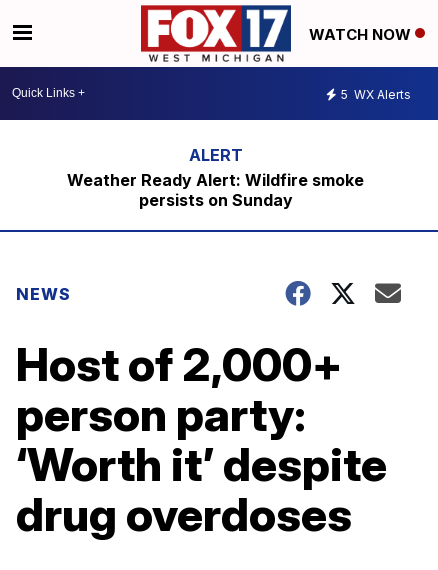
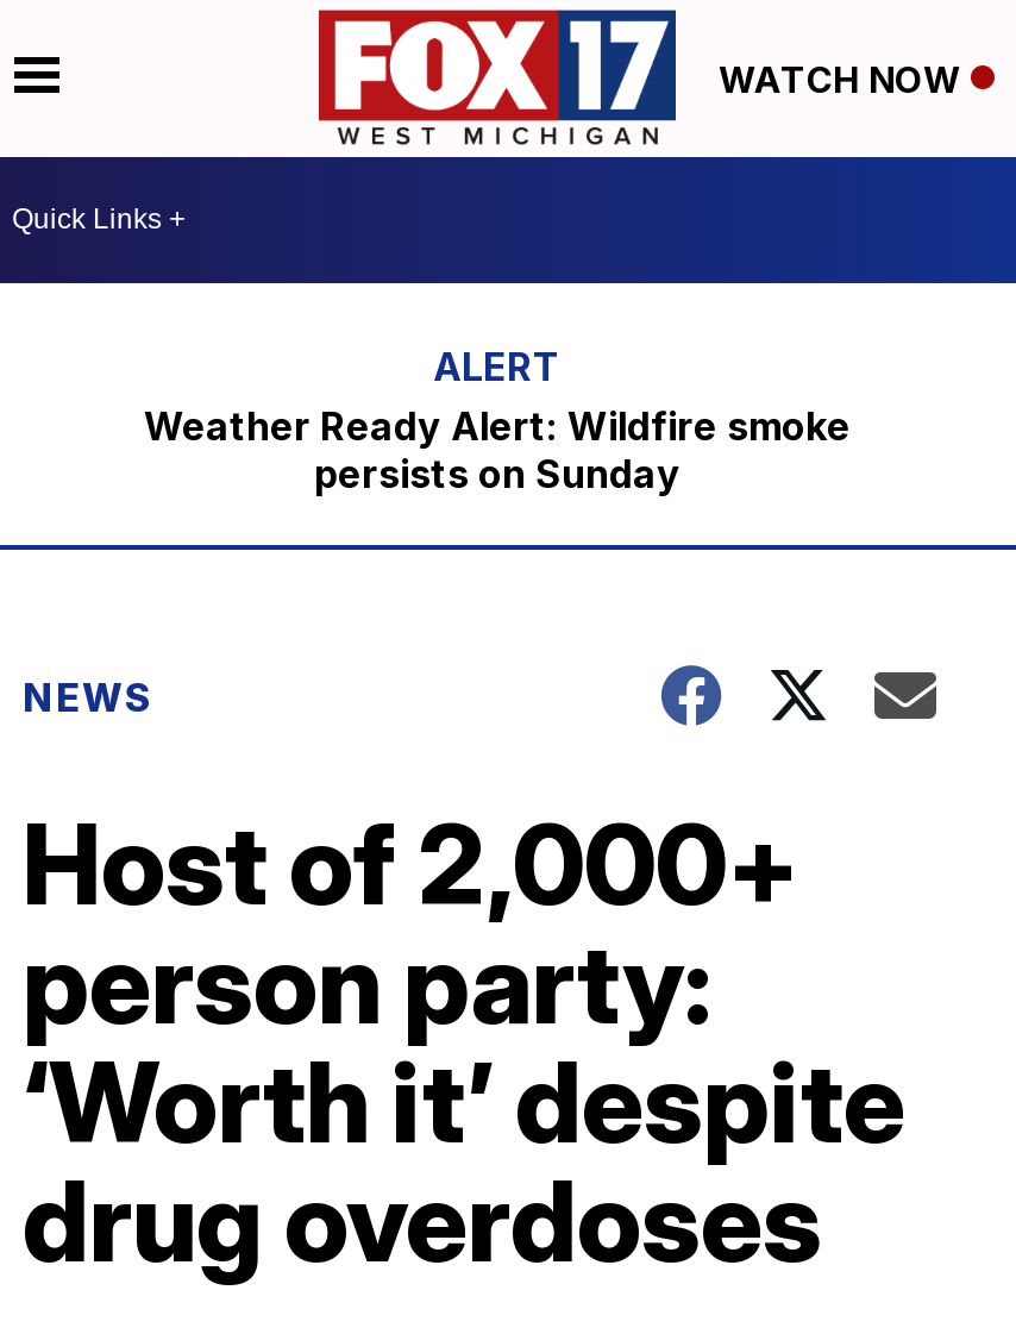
- 5 WX Alerts
